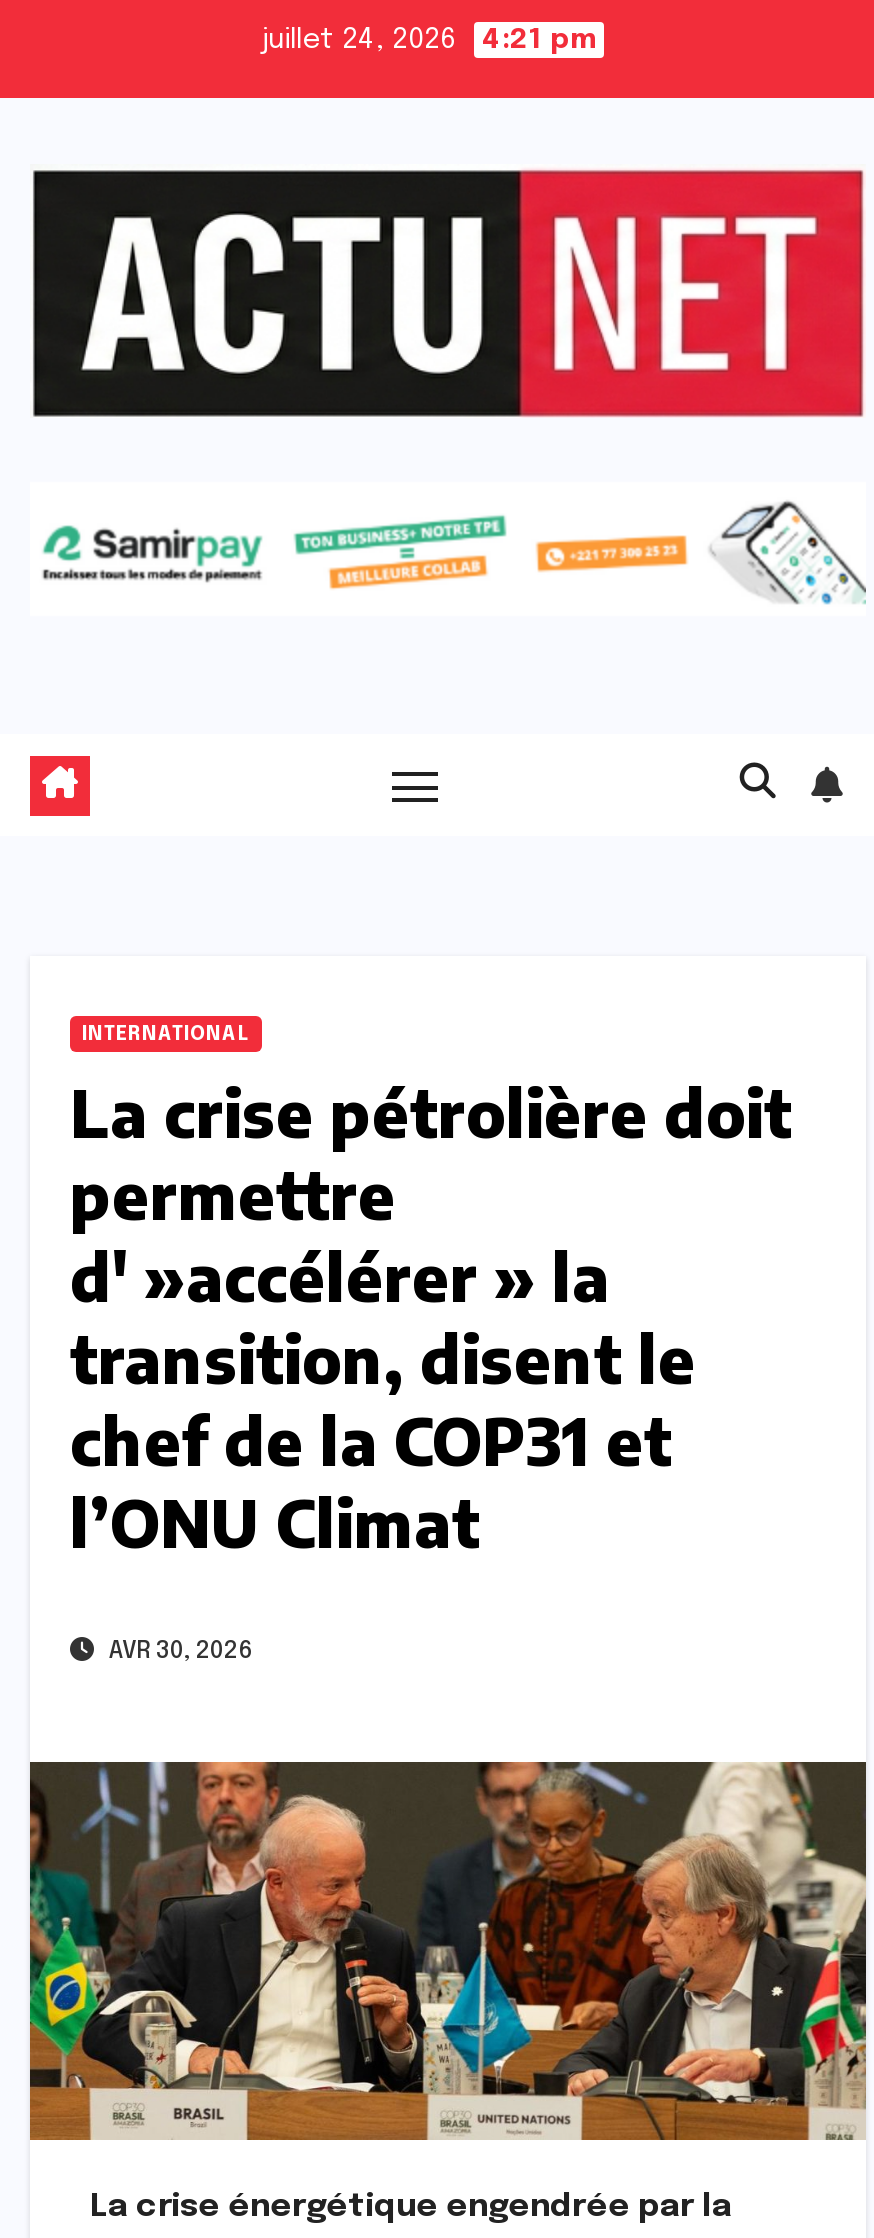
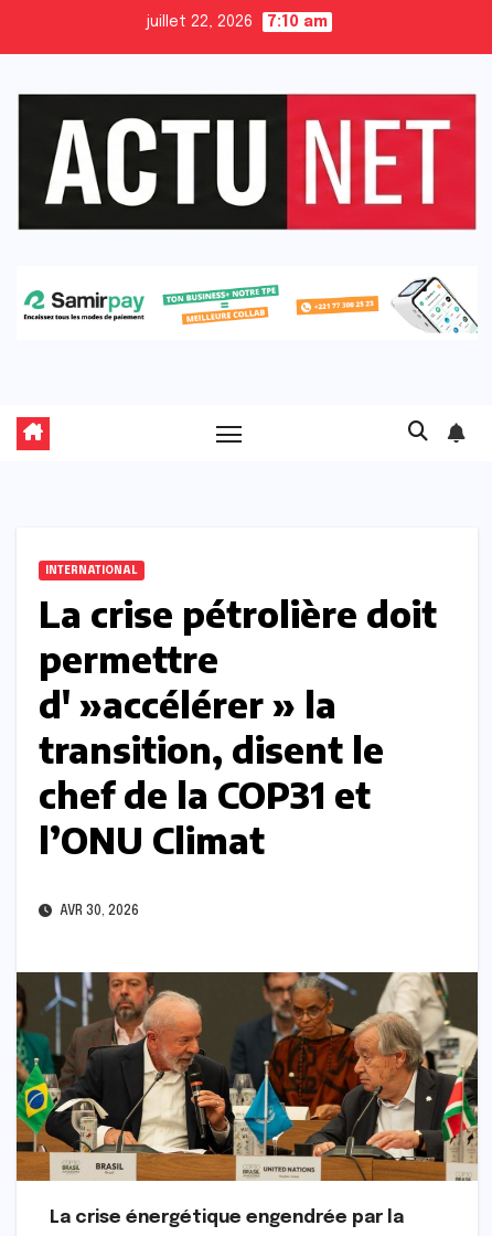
- juillet 24, 2026
- 4:21 pm
+ juillet 22, 2026
+ 7:10 am
